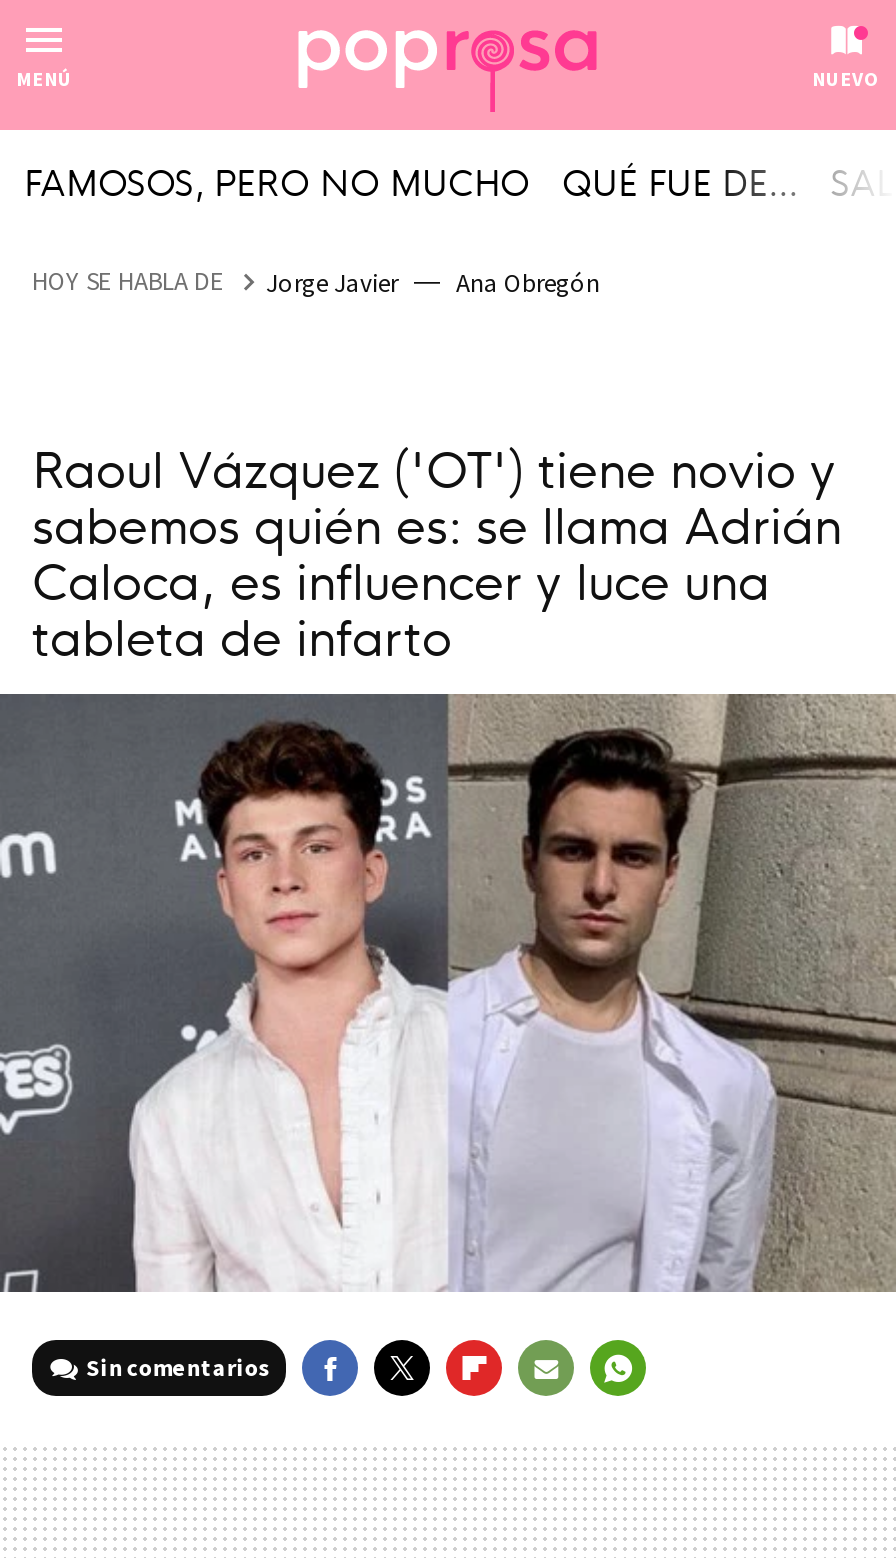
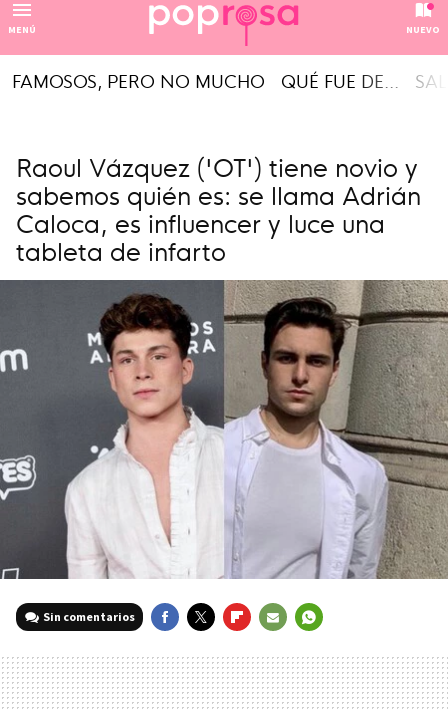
- HOY SE HABLA DE
- Jorge Javier
- Ana Obregón
